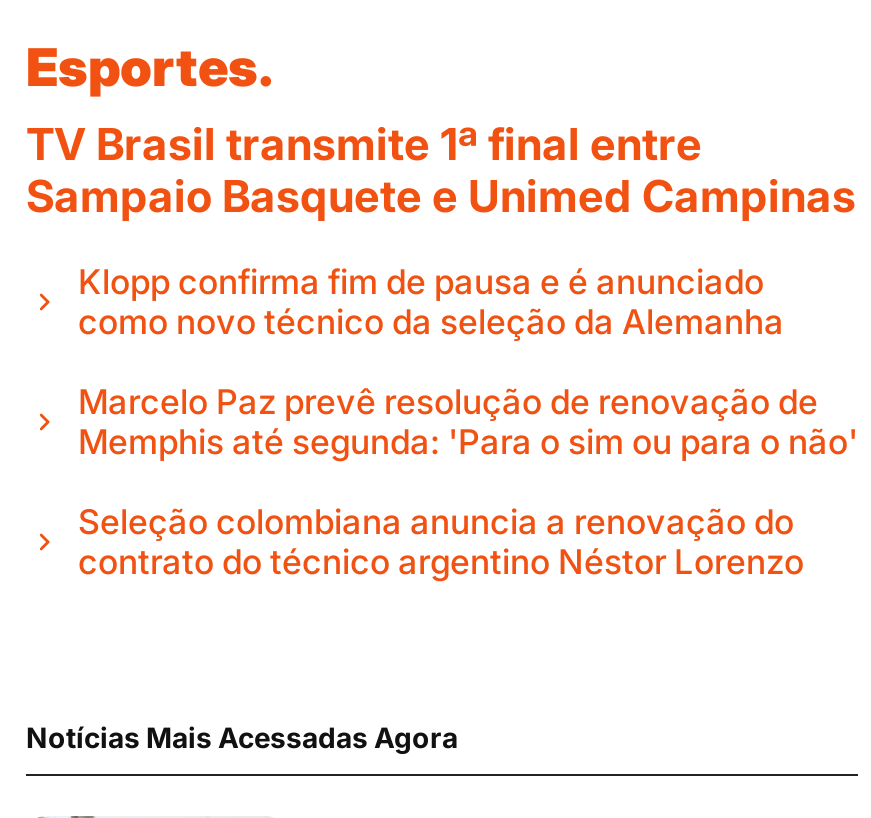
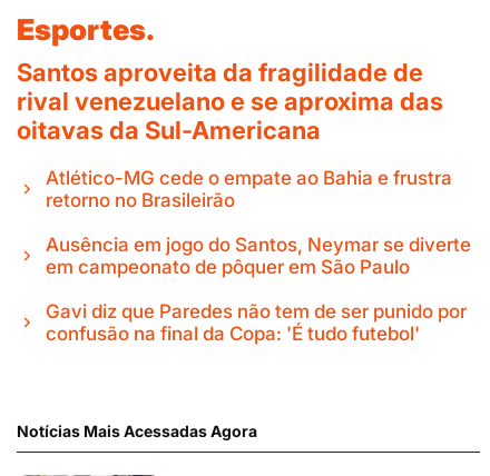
- TV Brasil transmite 1ª final entre
- Sampaio Basquete e Unimed Campinas
+ Santos aproveita da fragilidade de
+ rival venezuelano e se aproxima das
+ oitavas da Sul-Americana

- Klopp confirma fim de pausa e é anunciado
- como novo técnico da seleção da Alemanha
+ Atlético-MG cede o empate ao Bahia e frustra
+ retorno no Brasileirão

- Marcelo Paz prevê resolução de renovação de
- Memphis até segunda: 'Para o sim ou para o não'
+ Ausência em jogo do Santos, Neymar se diverte
+ em campeonato de pôquer em São Paulo

- Seleção colombiana anuncia a renovação do
- contrato do técnico argentino Néstor Lorenzo
+ Gavi diz que Paredes não tem de ser punido por
+ confusão na final da Copa: 'É tudo futebol'
